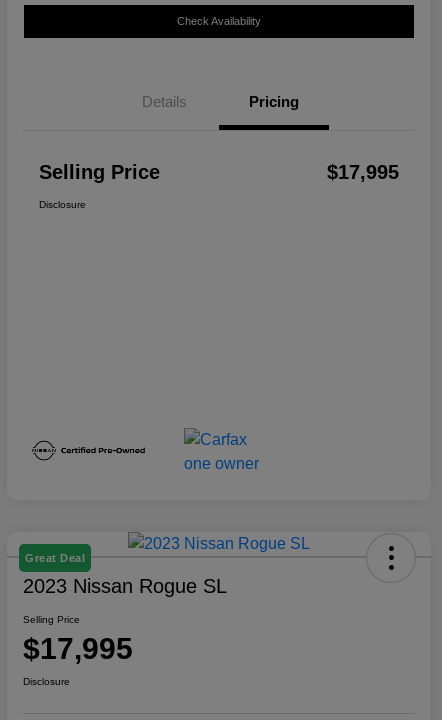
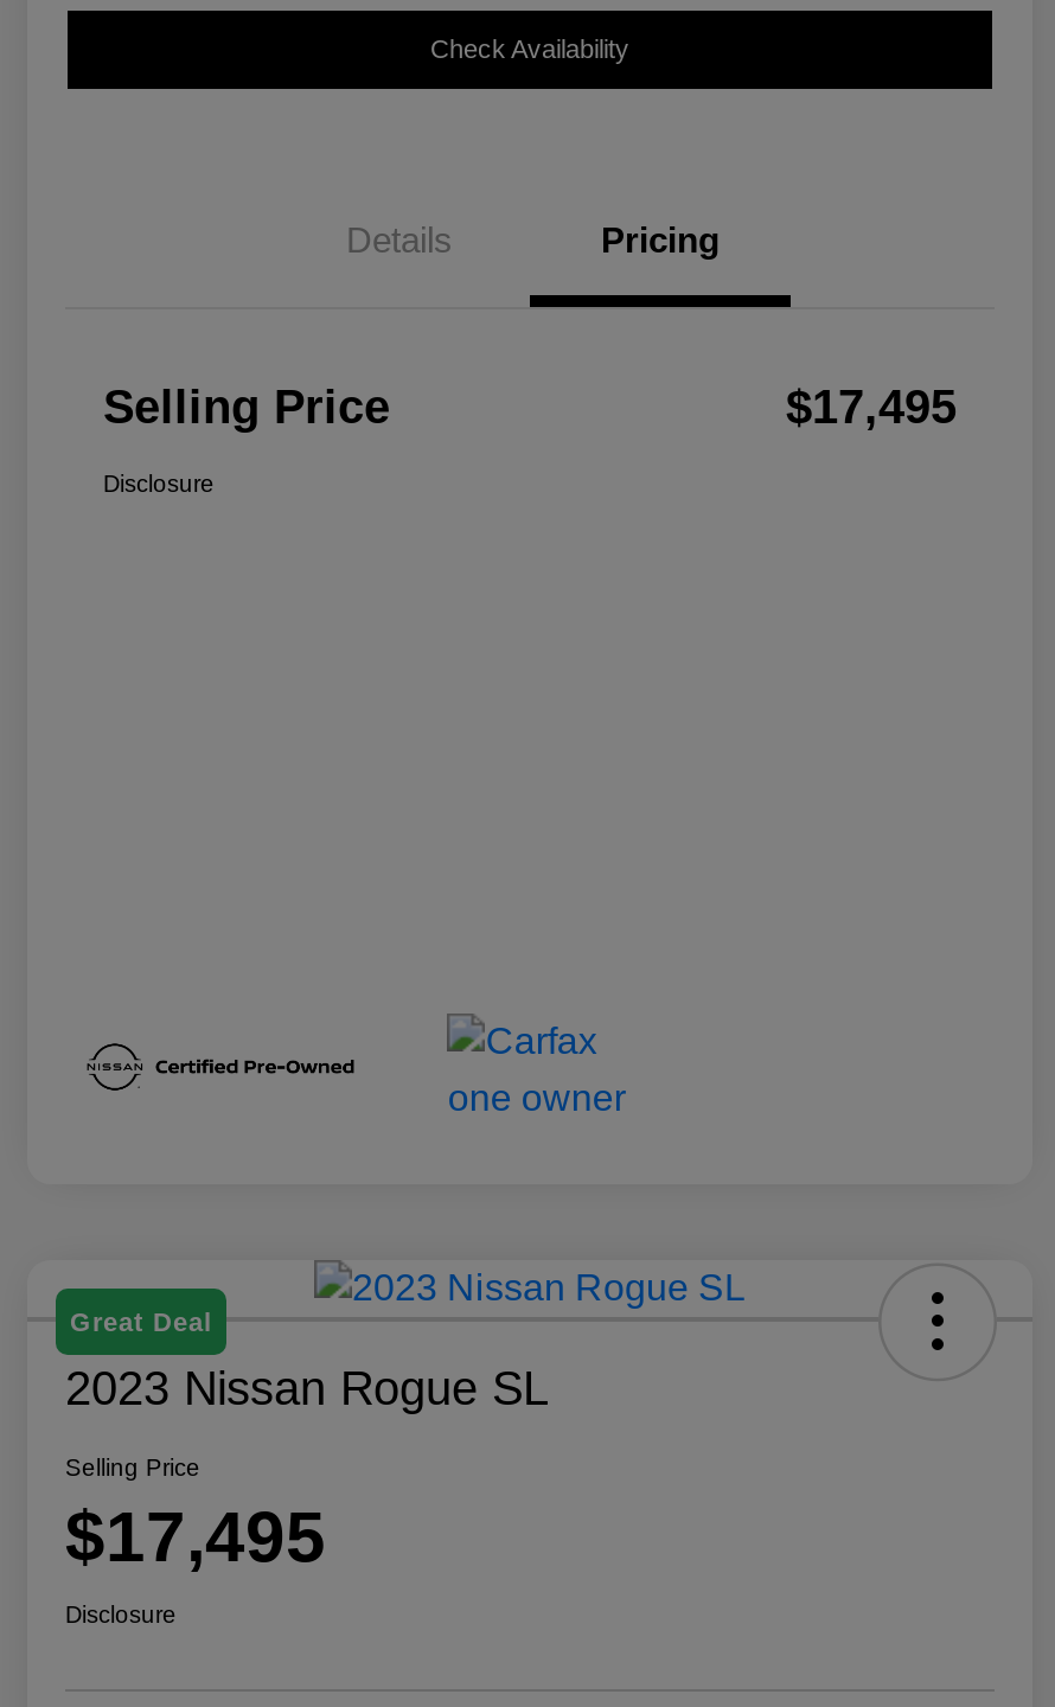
- $17,995
+ $17,495

- $17,995
+ $17,495
